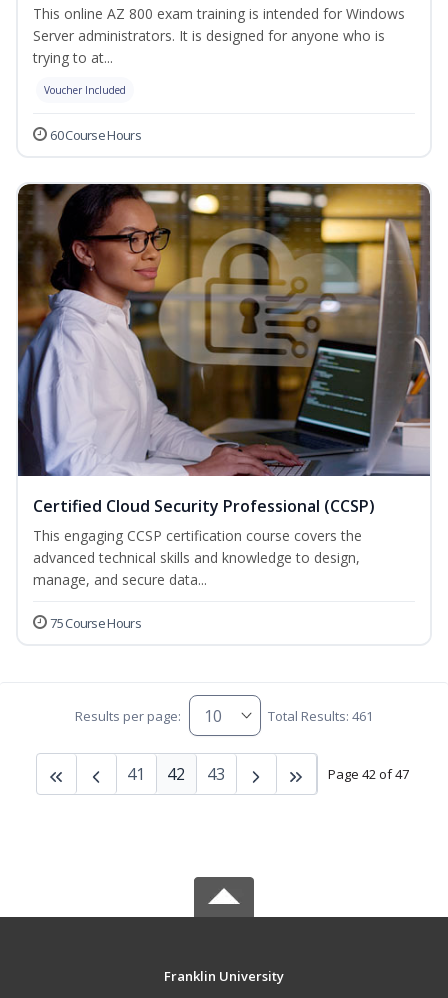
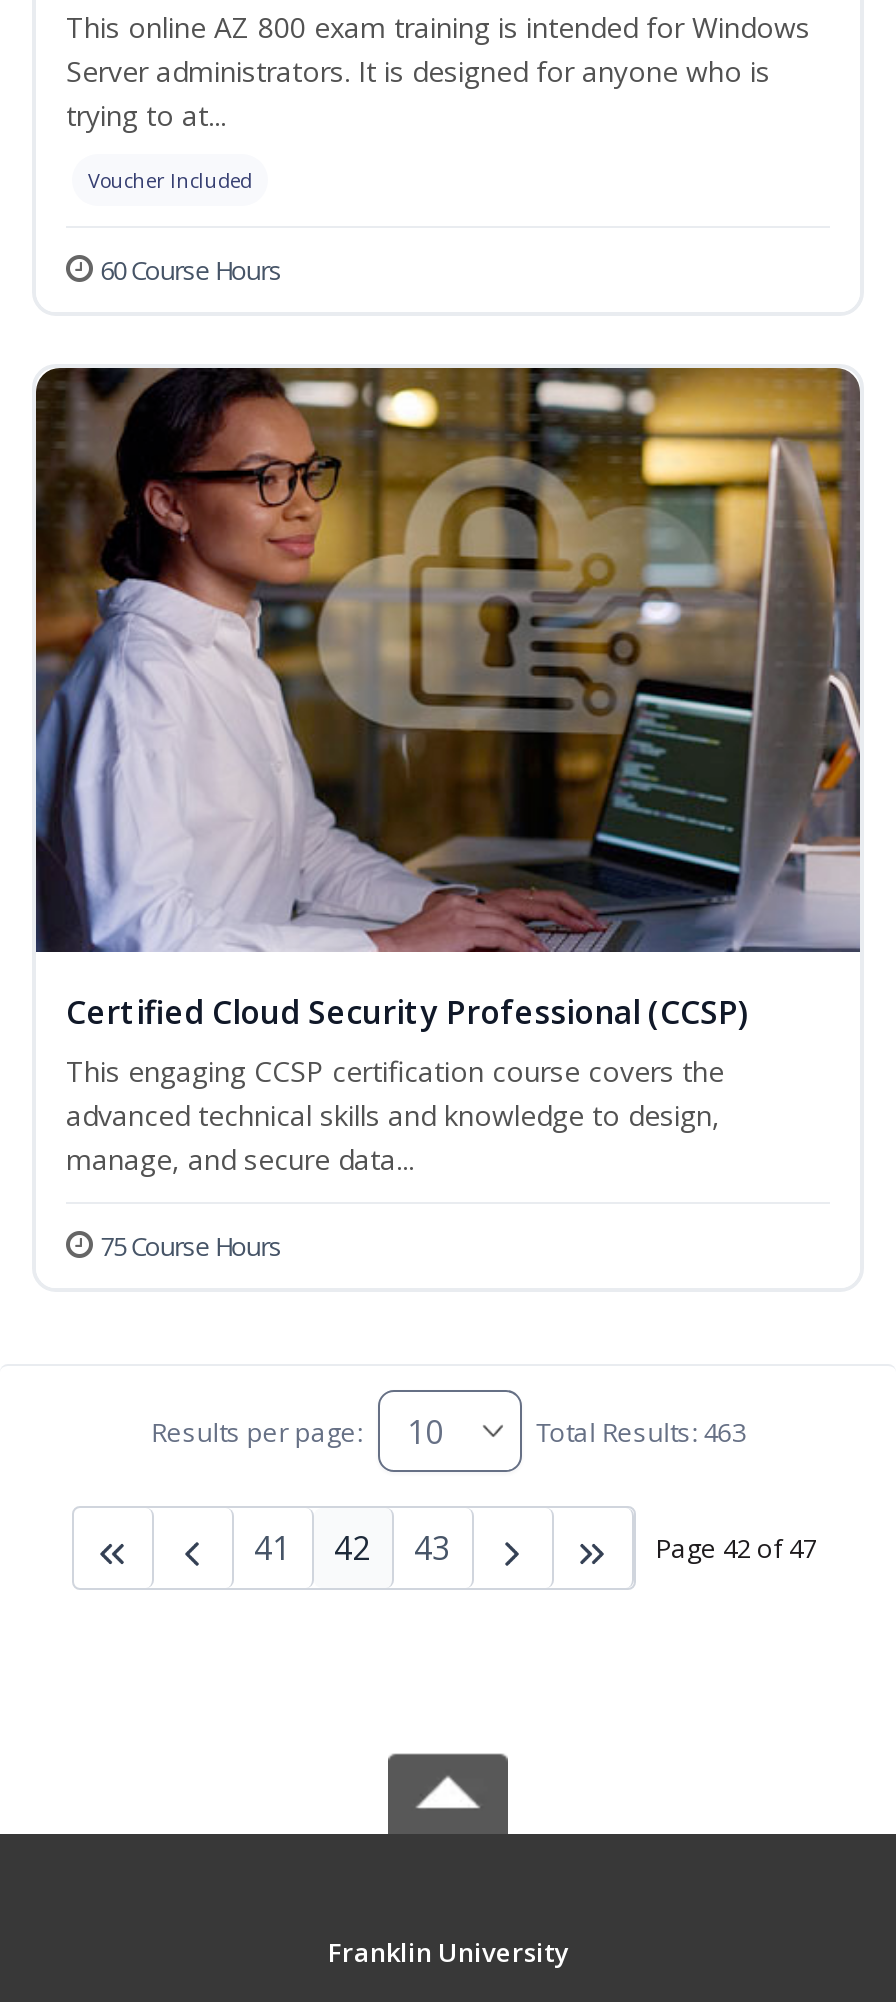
- Total Results: 461
+ Total Results: 463
